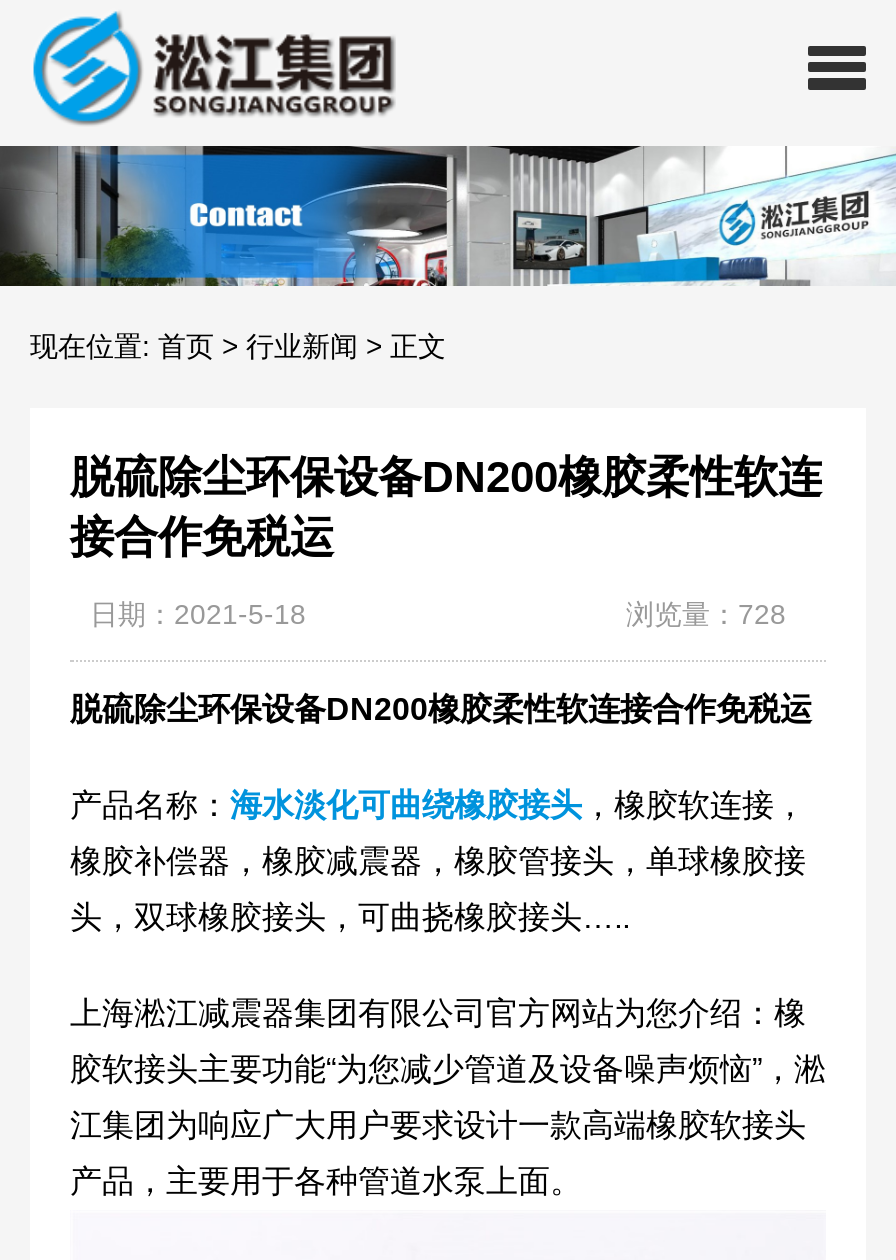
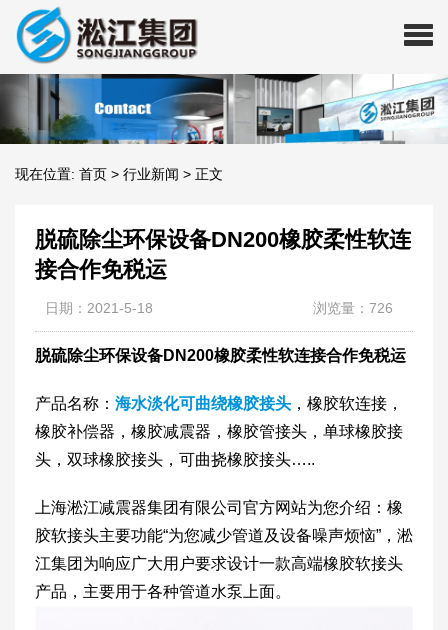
- 浏览量：728
+ 浏览量：726
